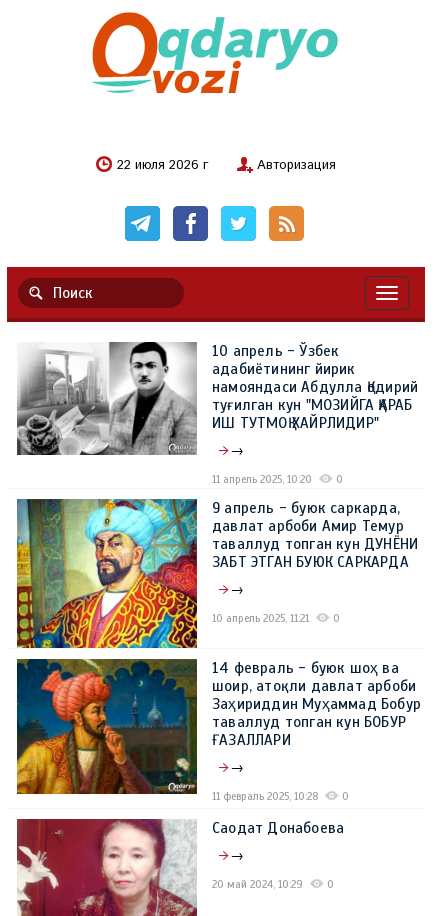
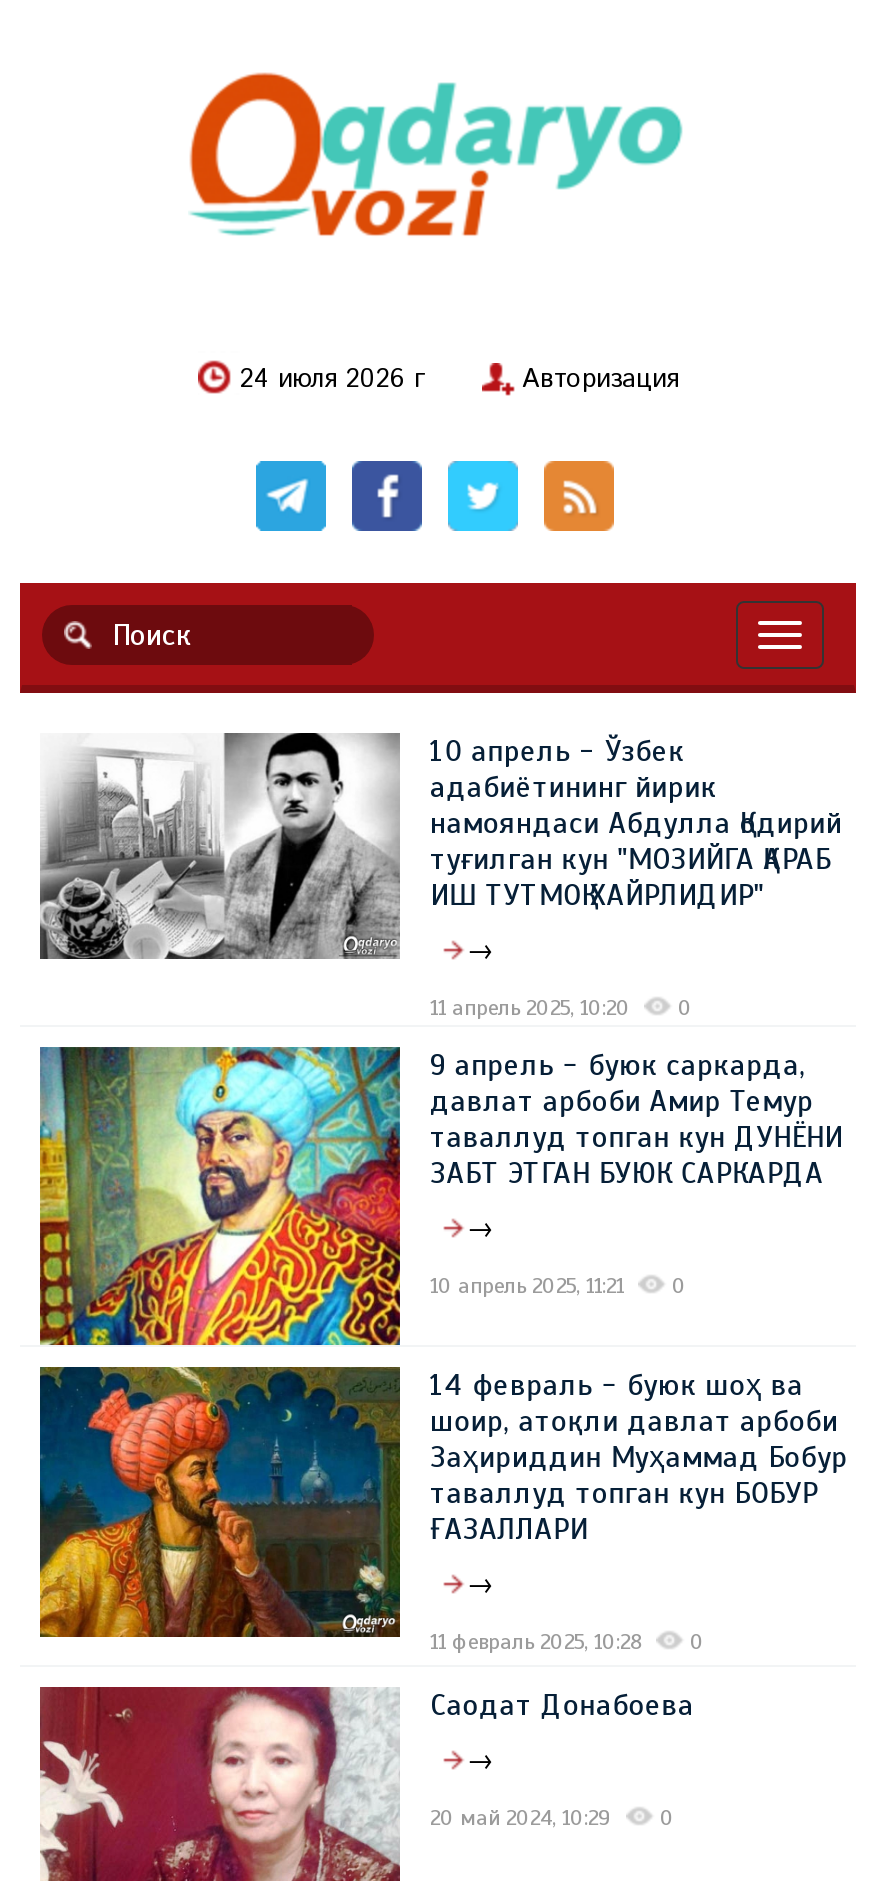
- 22 июля 2026 г
+ 24 июля 2026 г
